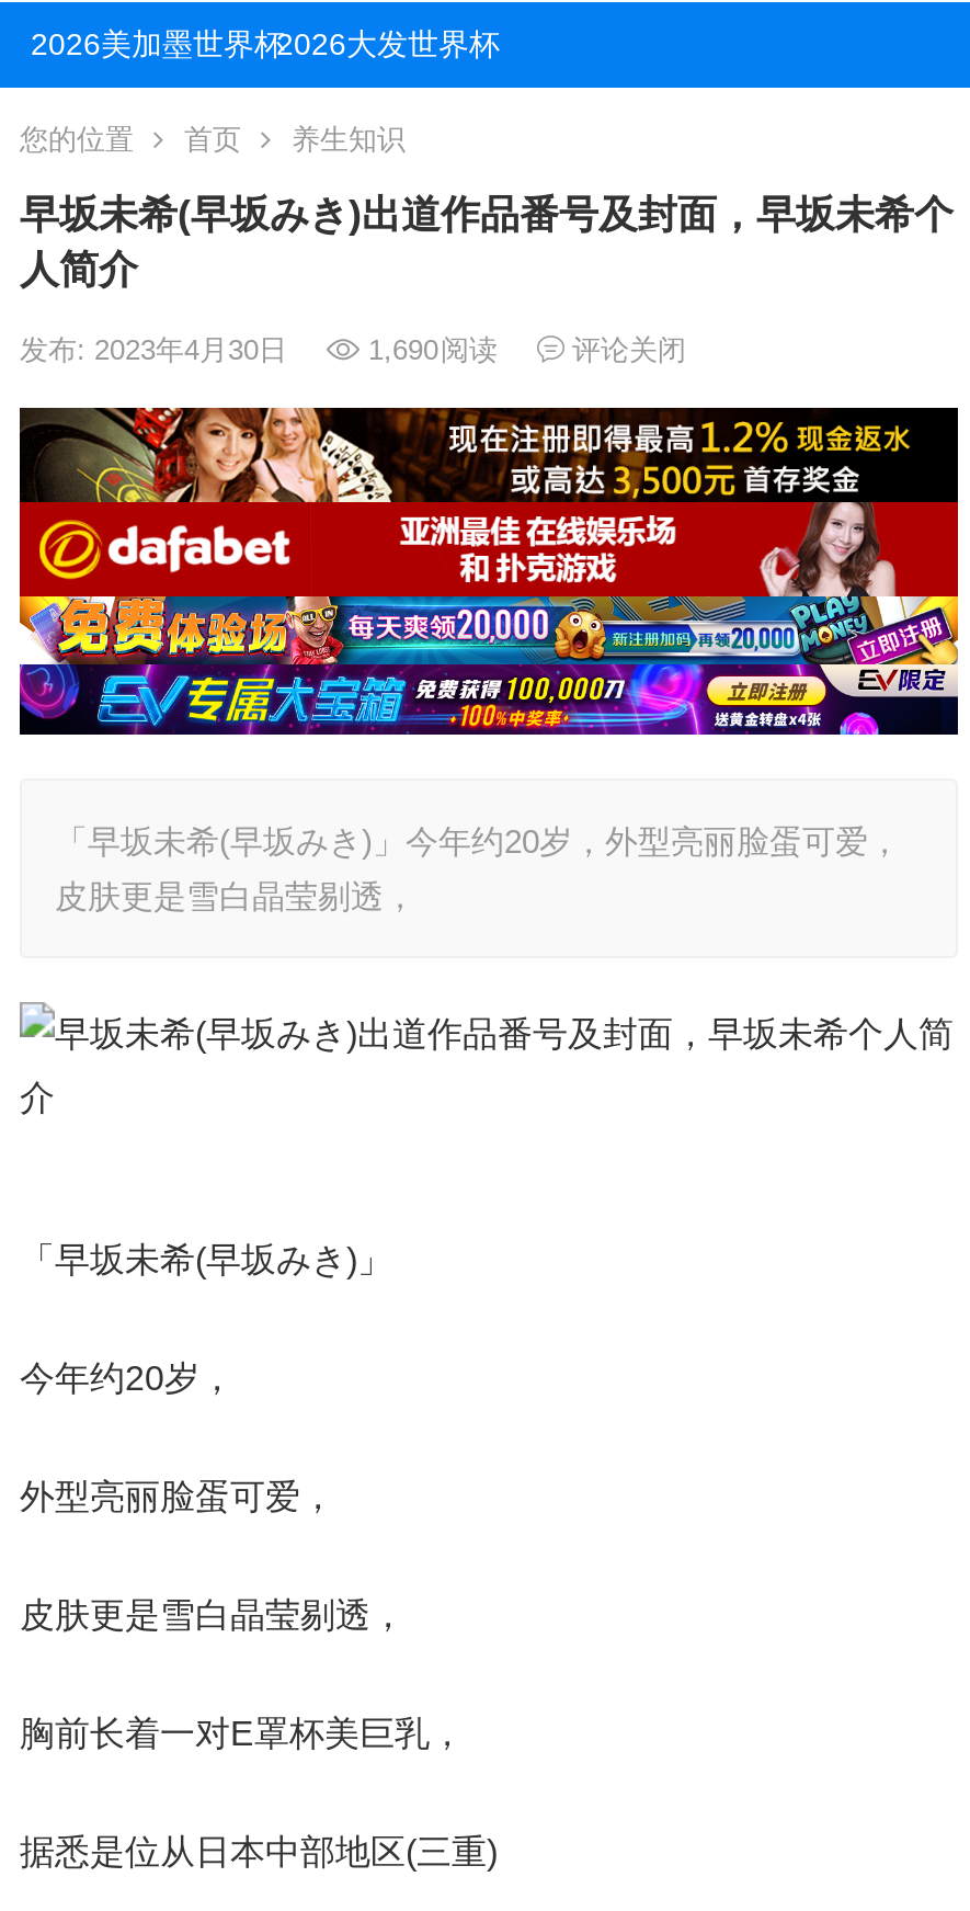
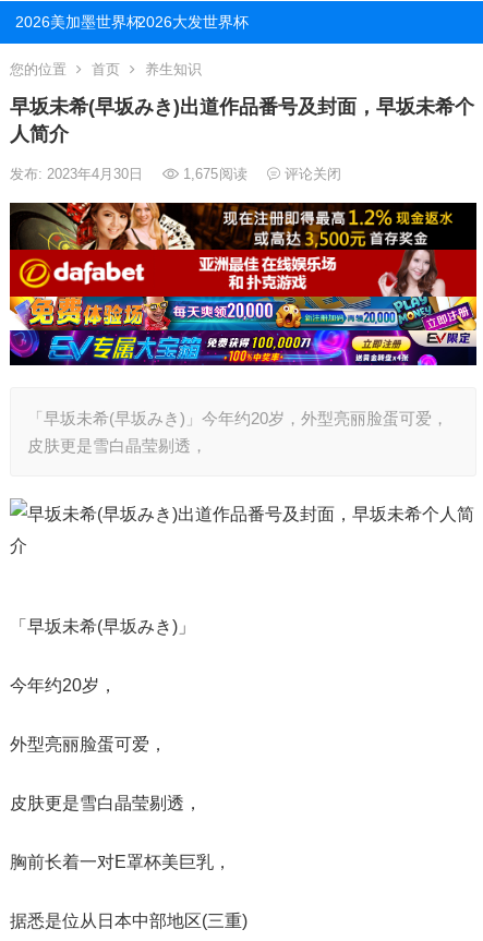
- 发布: 2023年4月30日 1,690阅读 评论关闭
+ 发布: 2023年4月30日 1,675阅读 评论关闭
